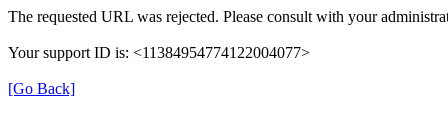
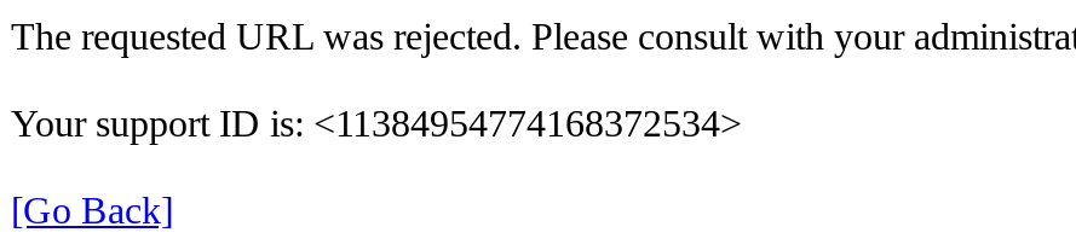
- Your support ID is: <11384954774122004077>
+ Your support ID is: <11384954774168372534>
